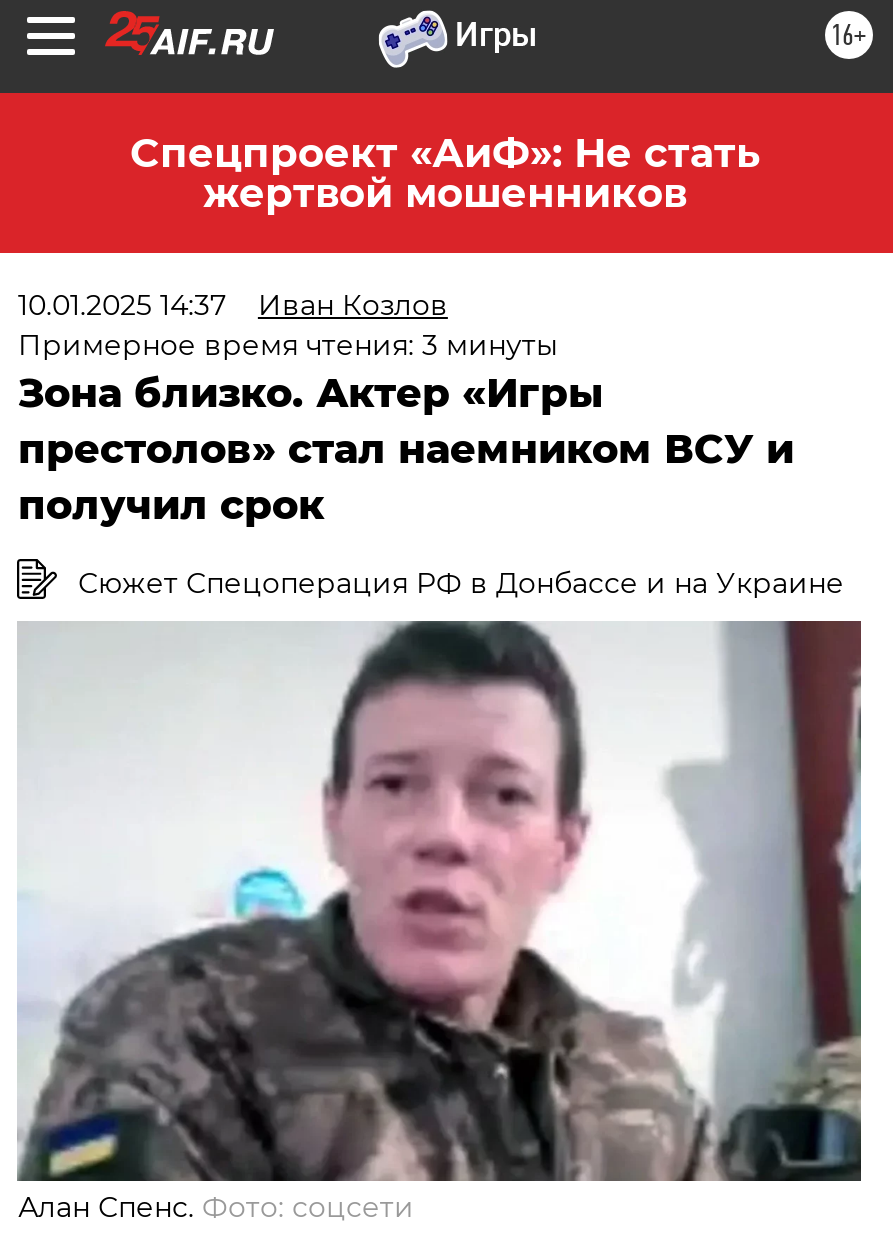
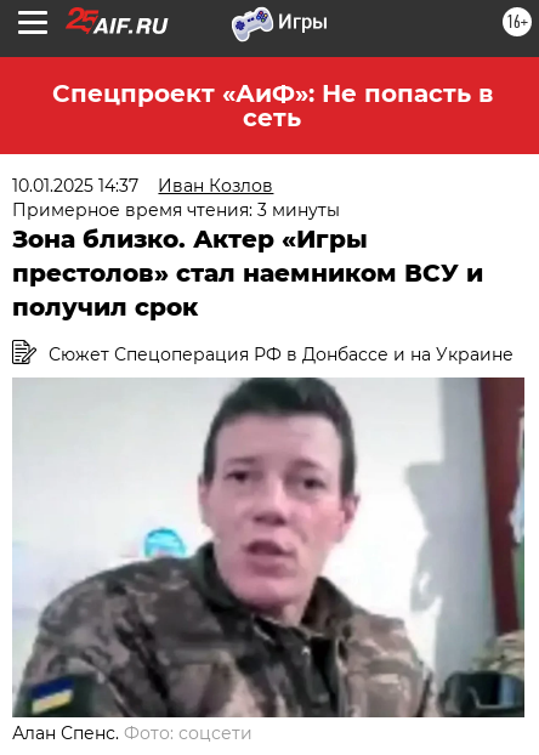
- Спецпроект «АиФ»: Не стать
- жертвой мошенников
+ Спецпроект «АиФ»: Не попасть в
+ сеть
